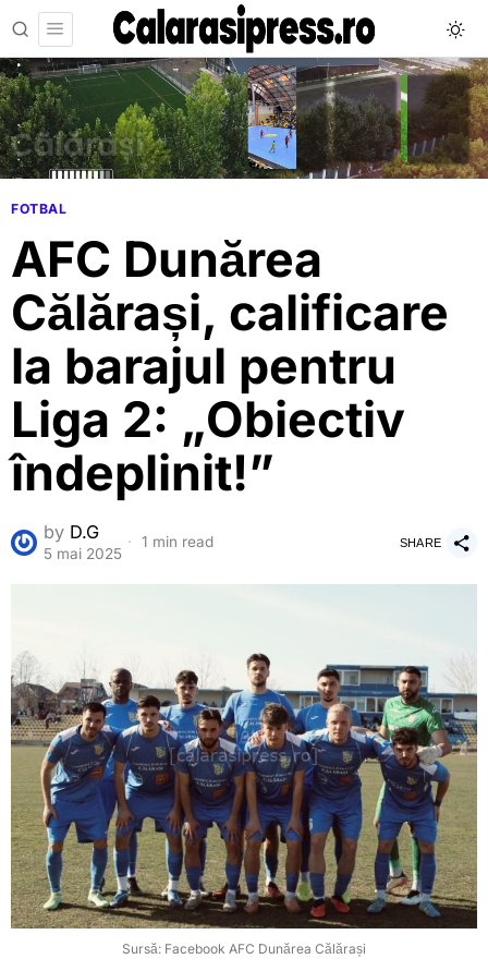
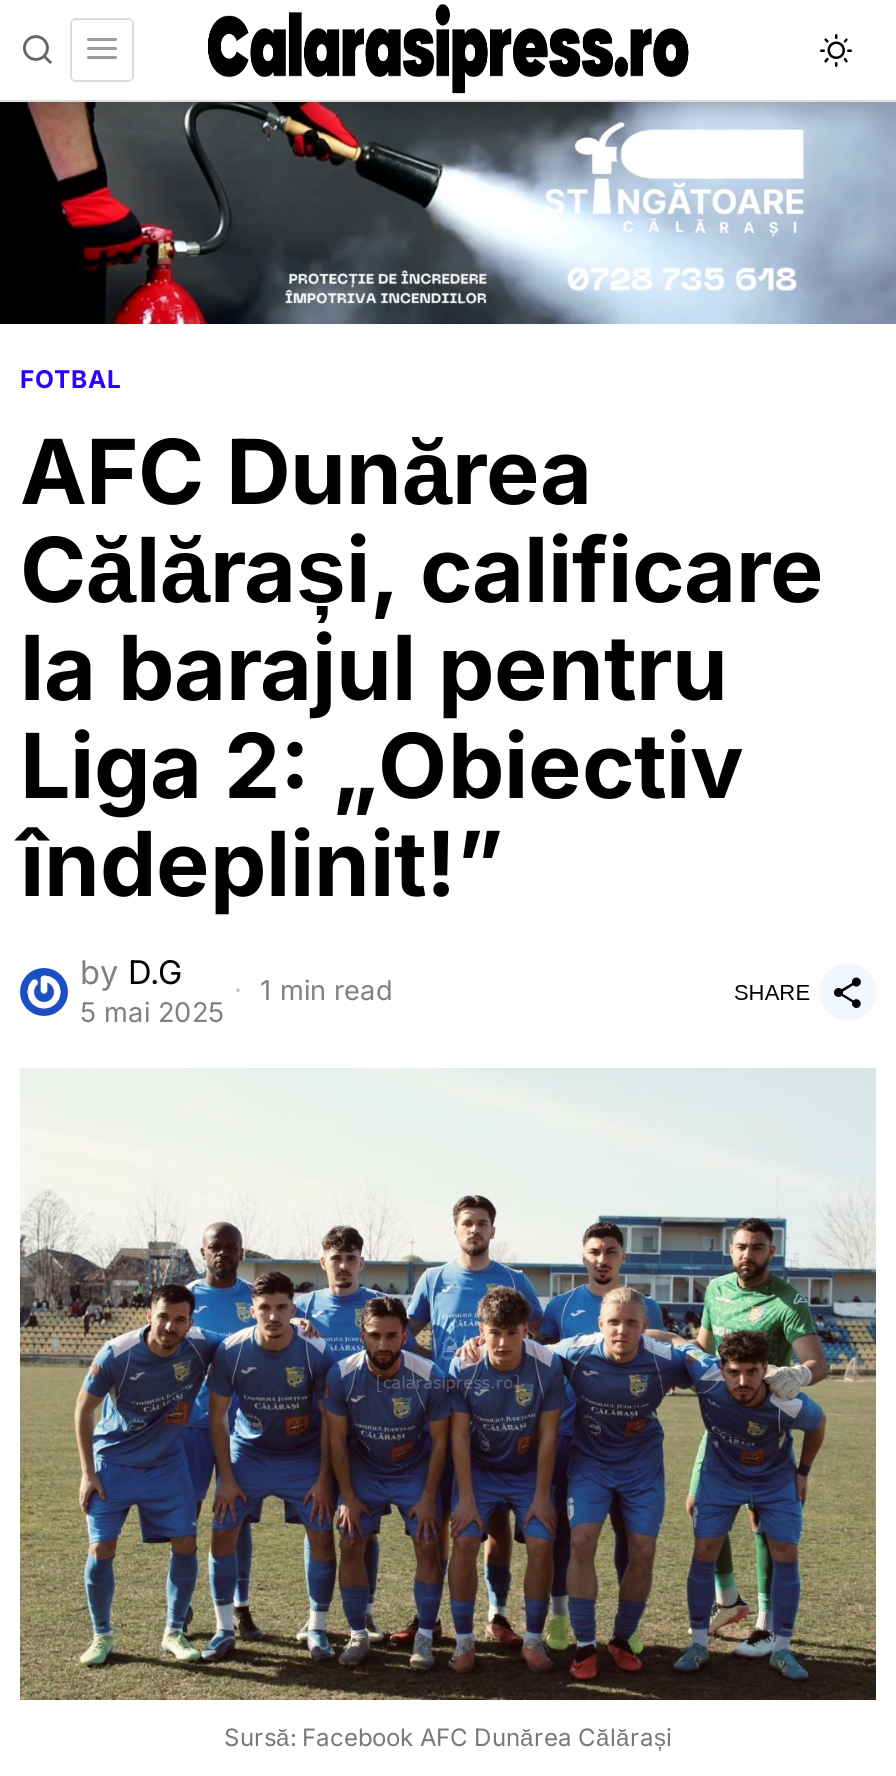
- [image]
+ [image]
